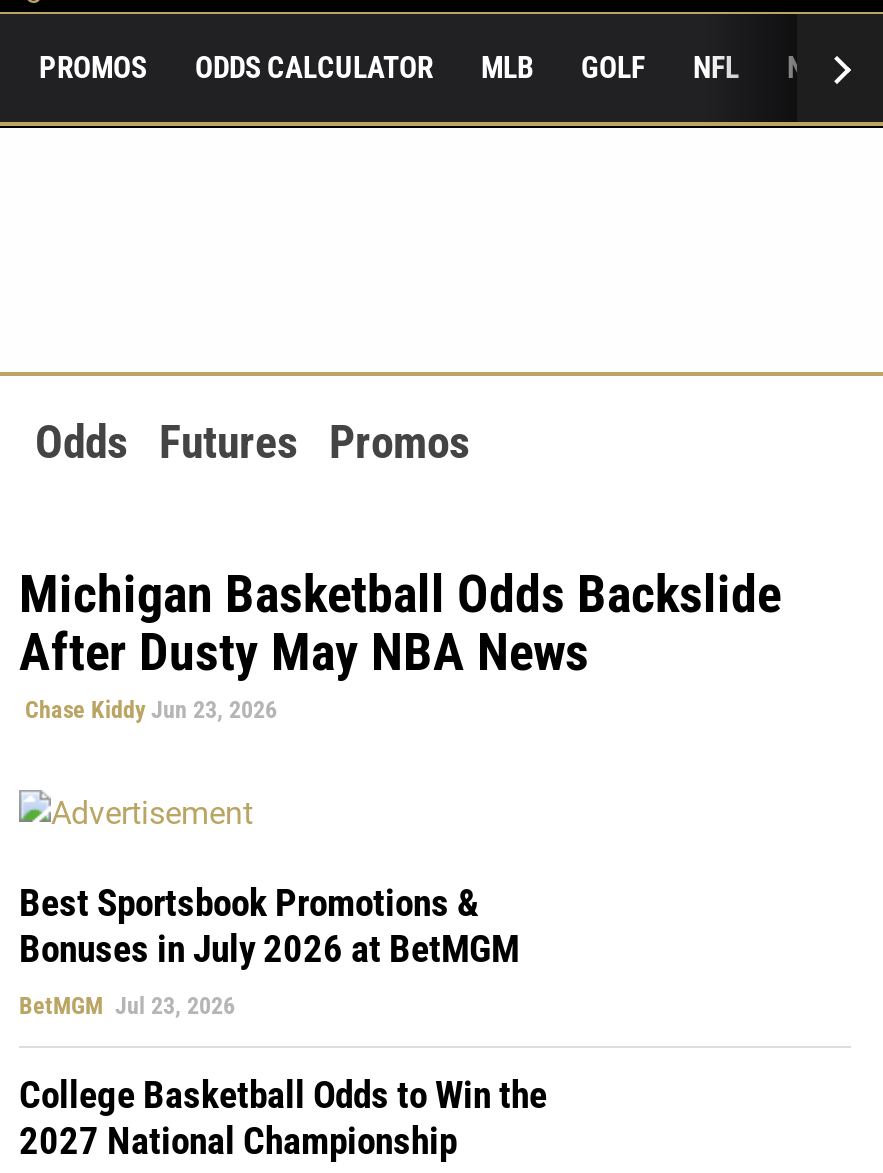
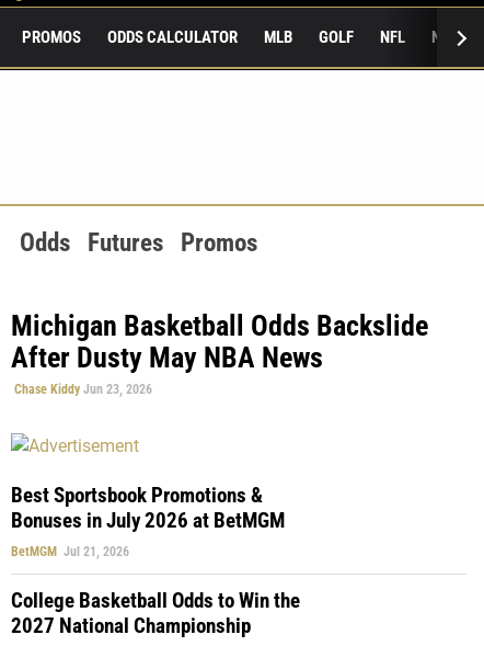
- BetMGM Jul 23, 2026
+ BetMGM Jul 21, 2026
